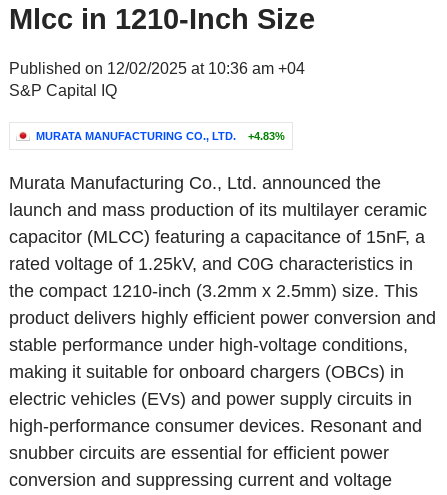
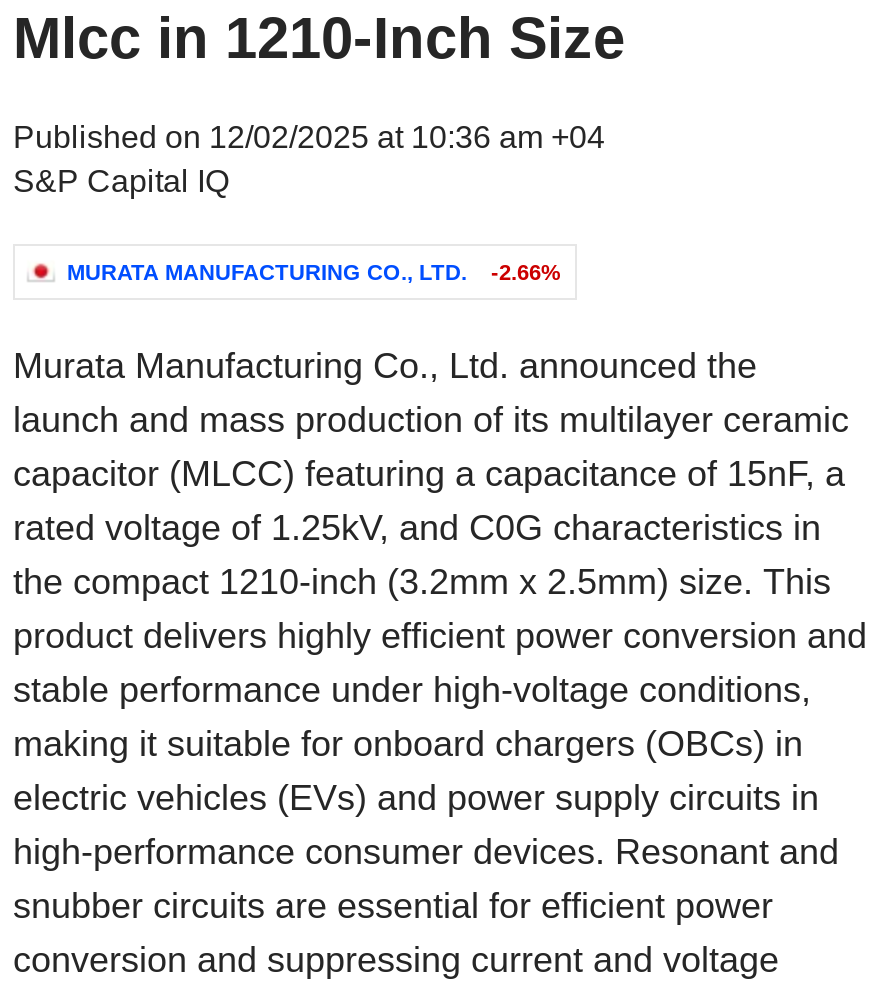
- MURATA MANUFACTURING CO., LTD. +4.83%
+ MURATA MANUFACTURING CO., LTD. -2.66%
